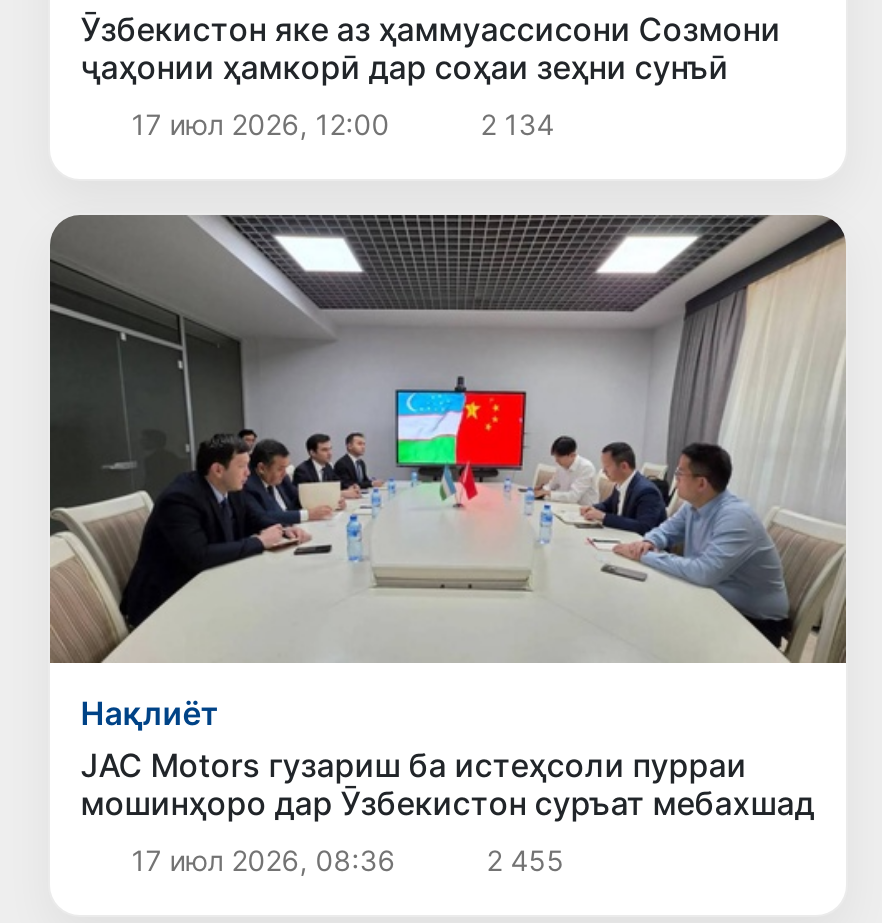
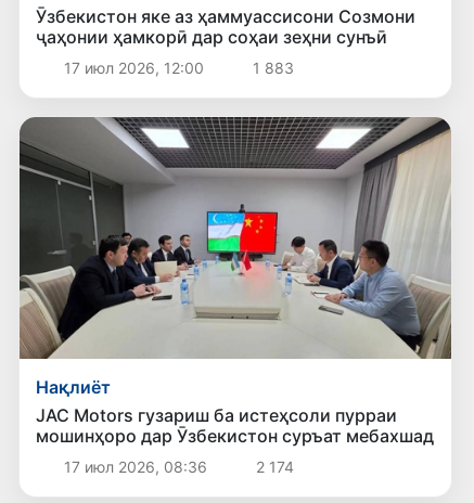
- 2 134
+ 1 883

- 2 455
+ 2 174
